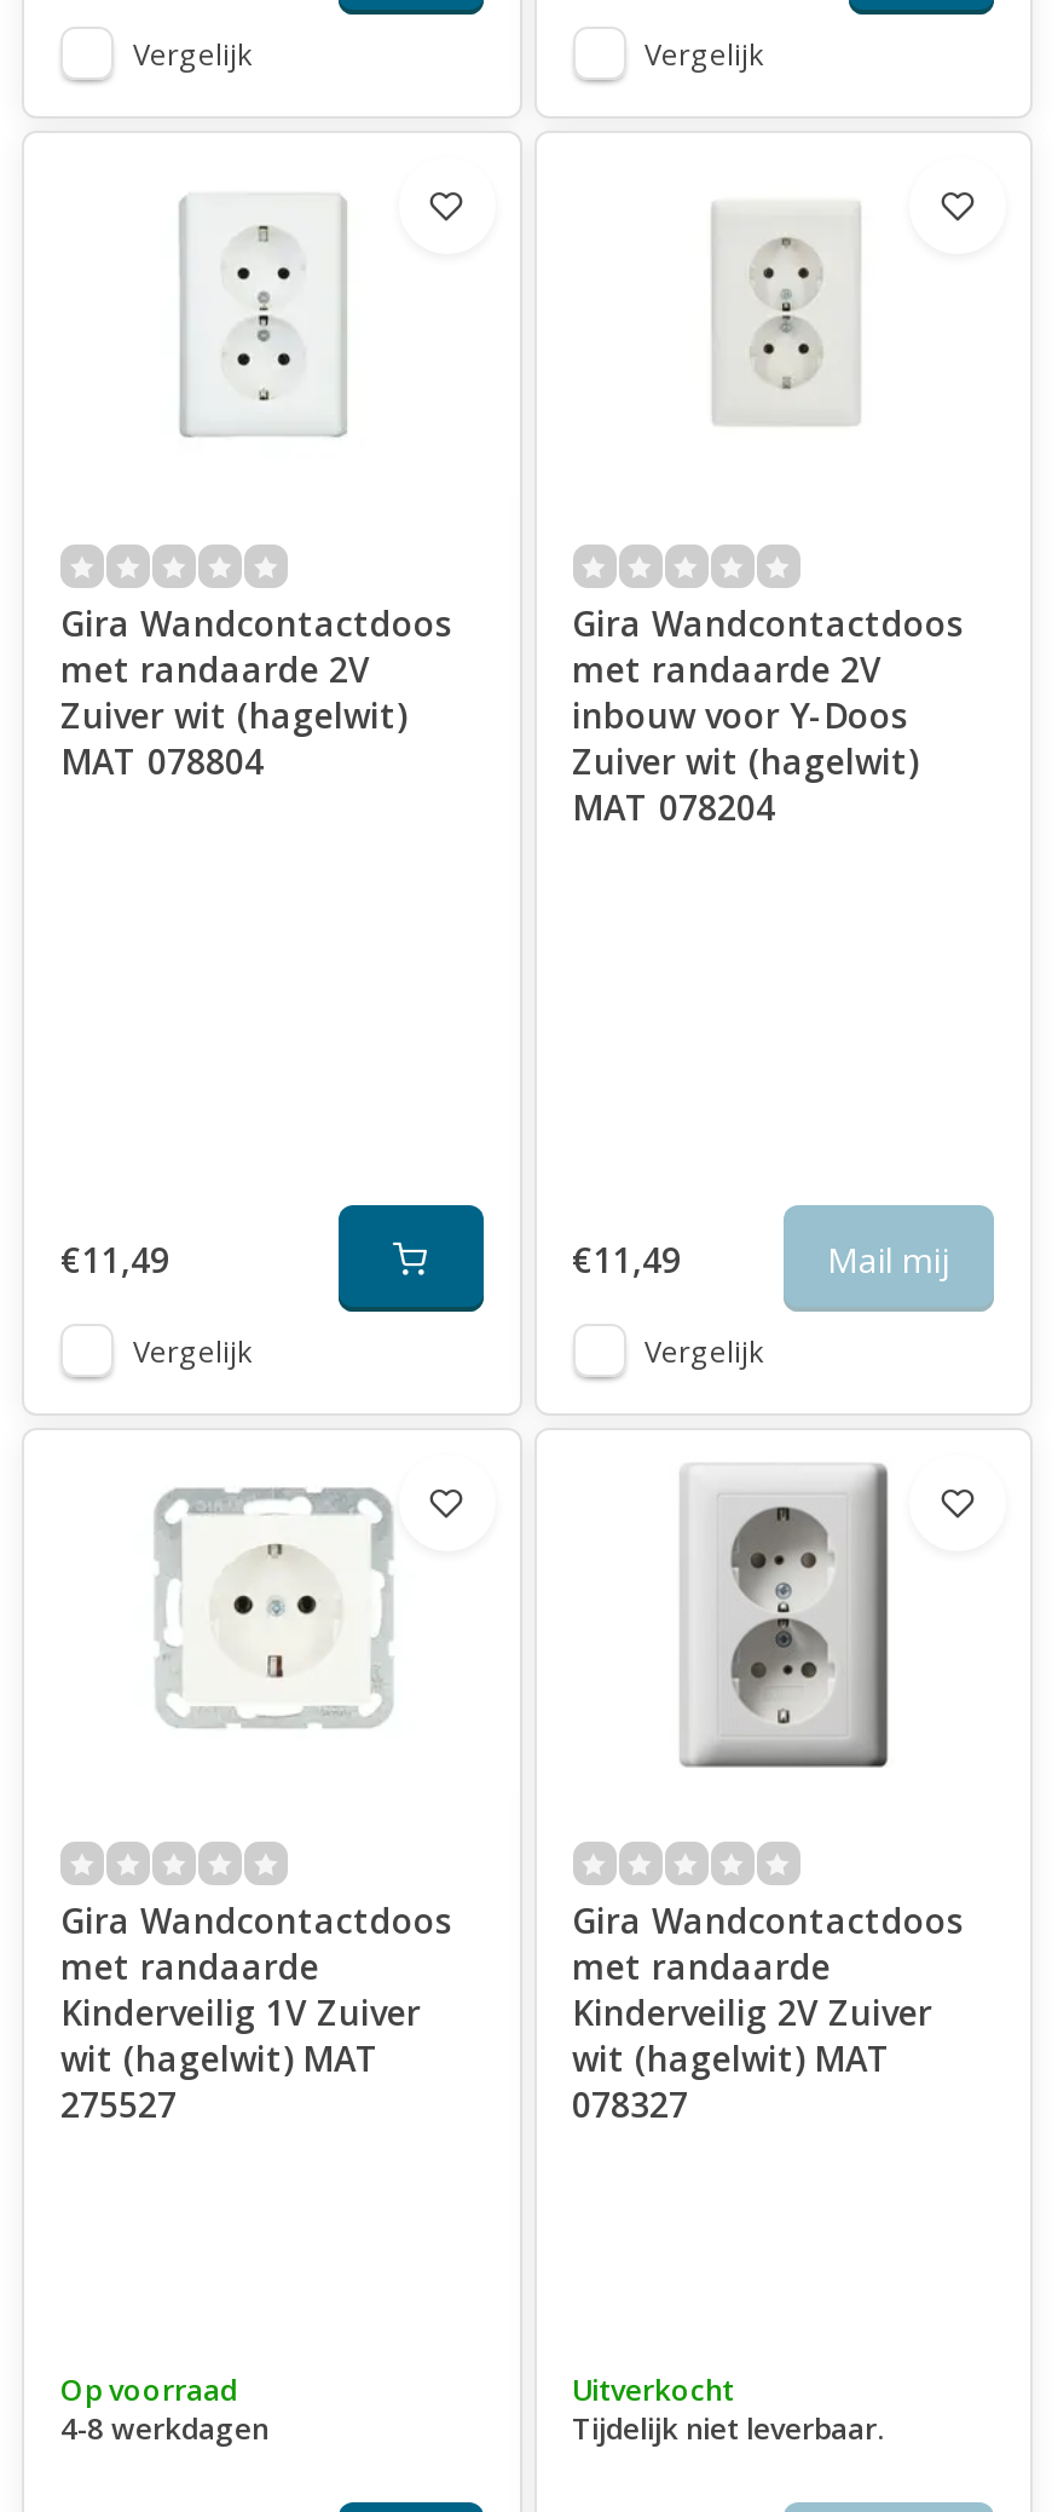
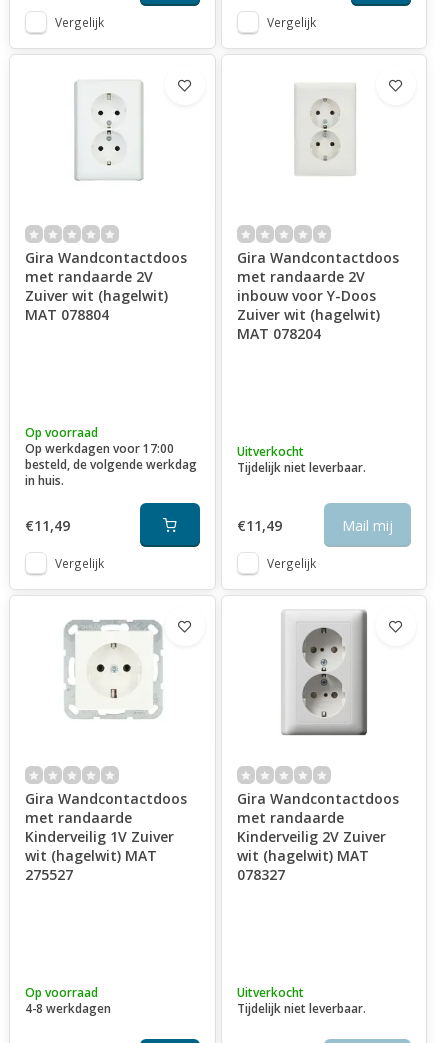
+ Op voorraad
+ Op werkdagen voor 17:00
+ besteld, de volgende werkdag
+ in huis.

+ Uitverkocht
+ Tijdelijk niet leverbaar.
